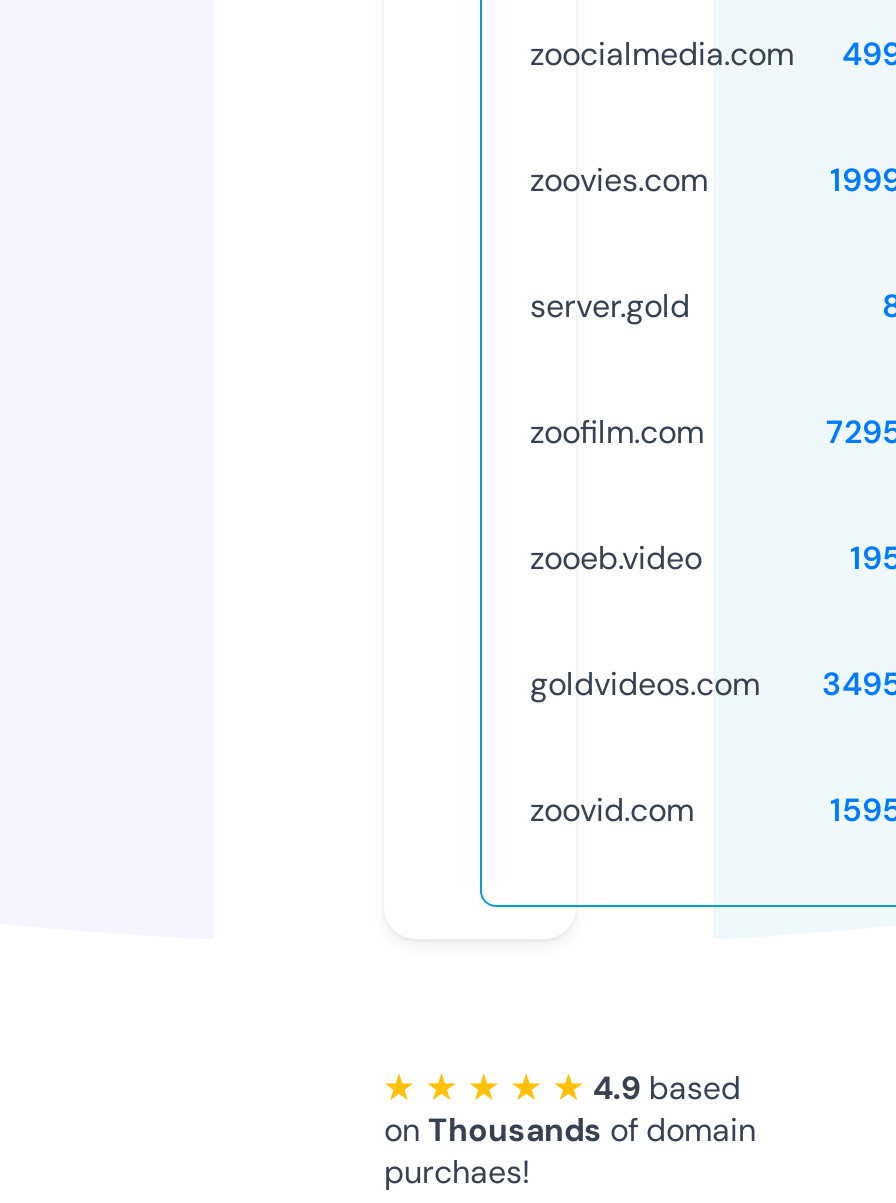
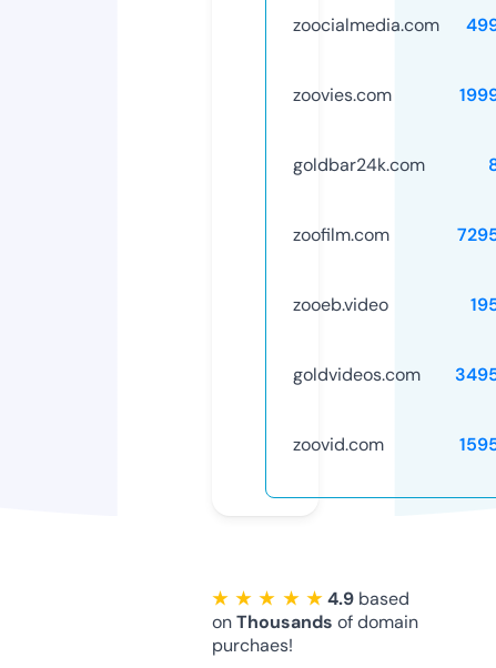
- server.gold
+ goldbar24k.com
